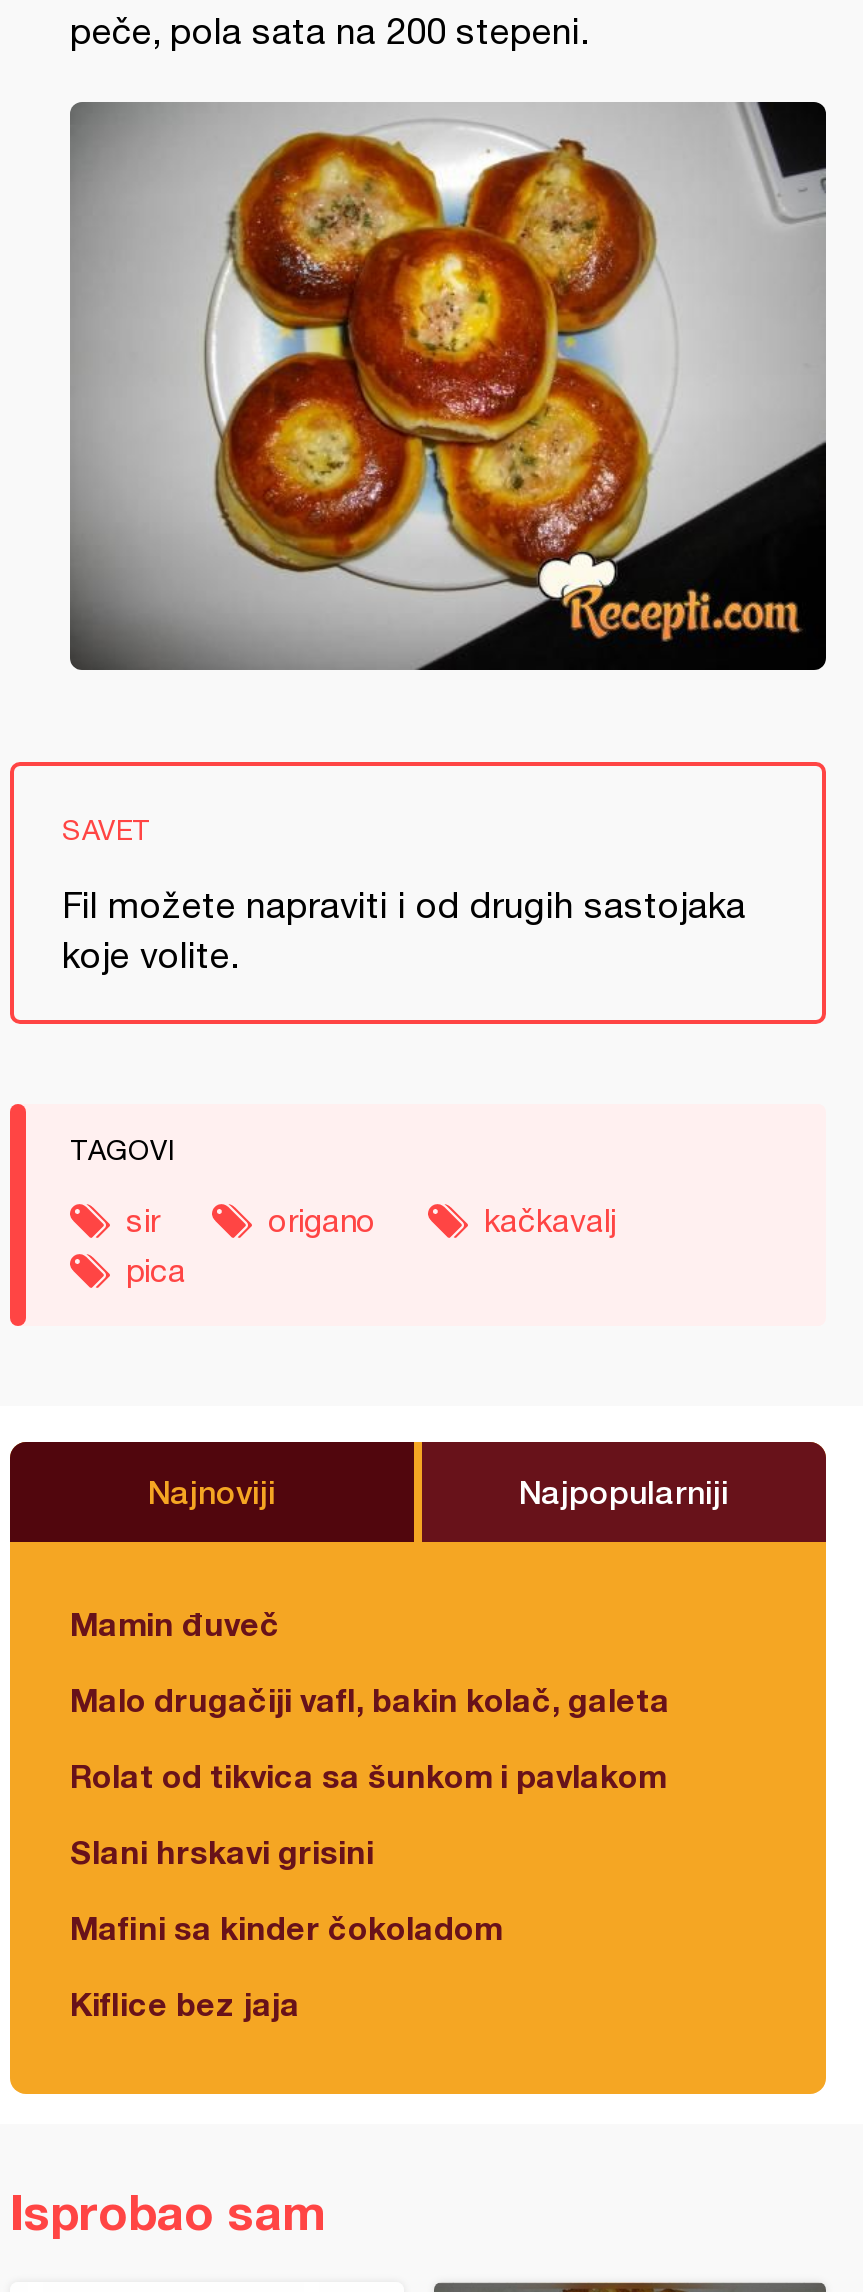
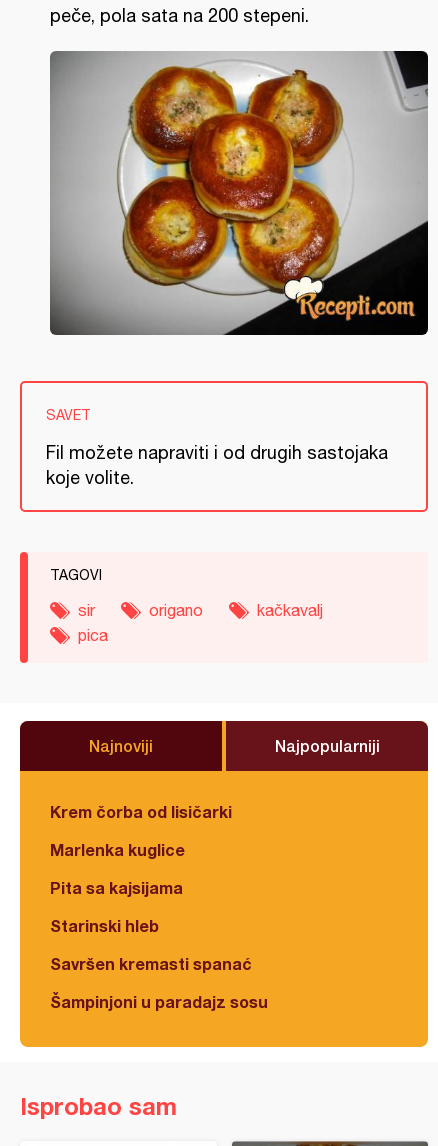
- Mamin đuveč
+ Krem čorba od lisičarki

- Malo drugačiji vafl, bakin kolač, galeta
+ Marlenka kuglice

- Rolat od tikvica sa šunkom i pavlakom
+ Pita sa kajsijama

- Slani hrskavi grisini
+ Starinski hleb

- Mafini sa kinder čokoladom
+ Savršen kremasti spanać

- Kiflice bez jaja
+ Šampinjoni u paradajz sosu
